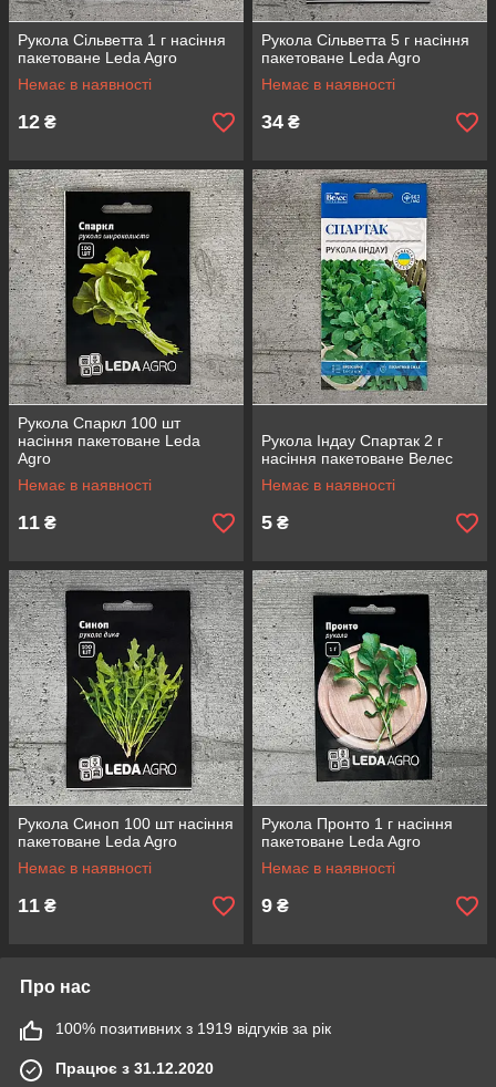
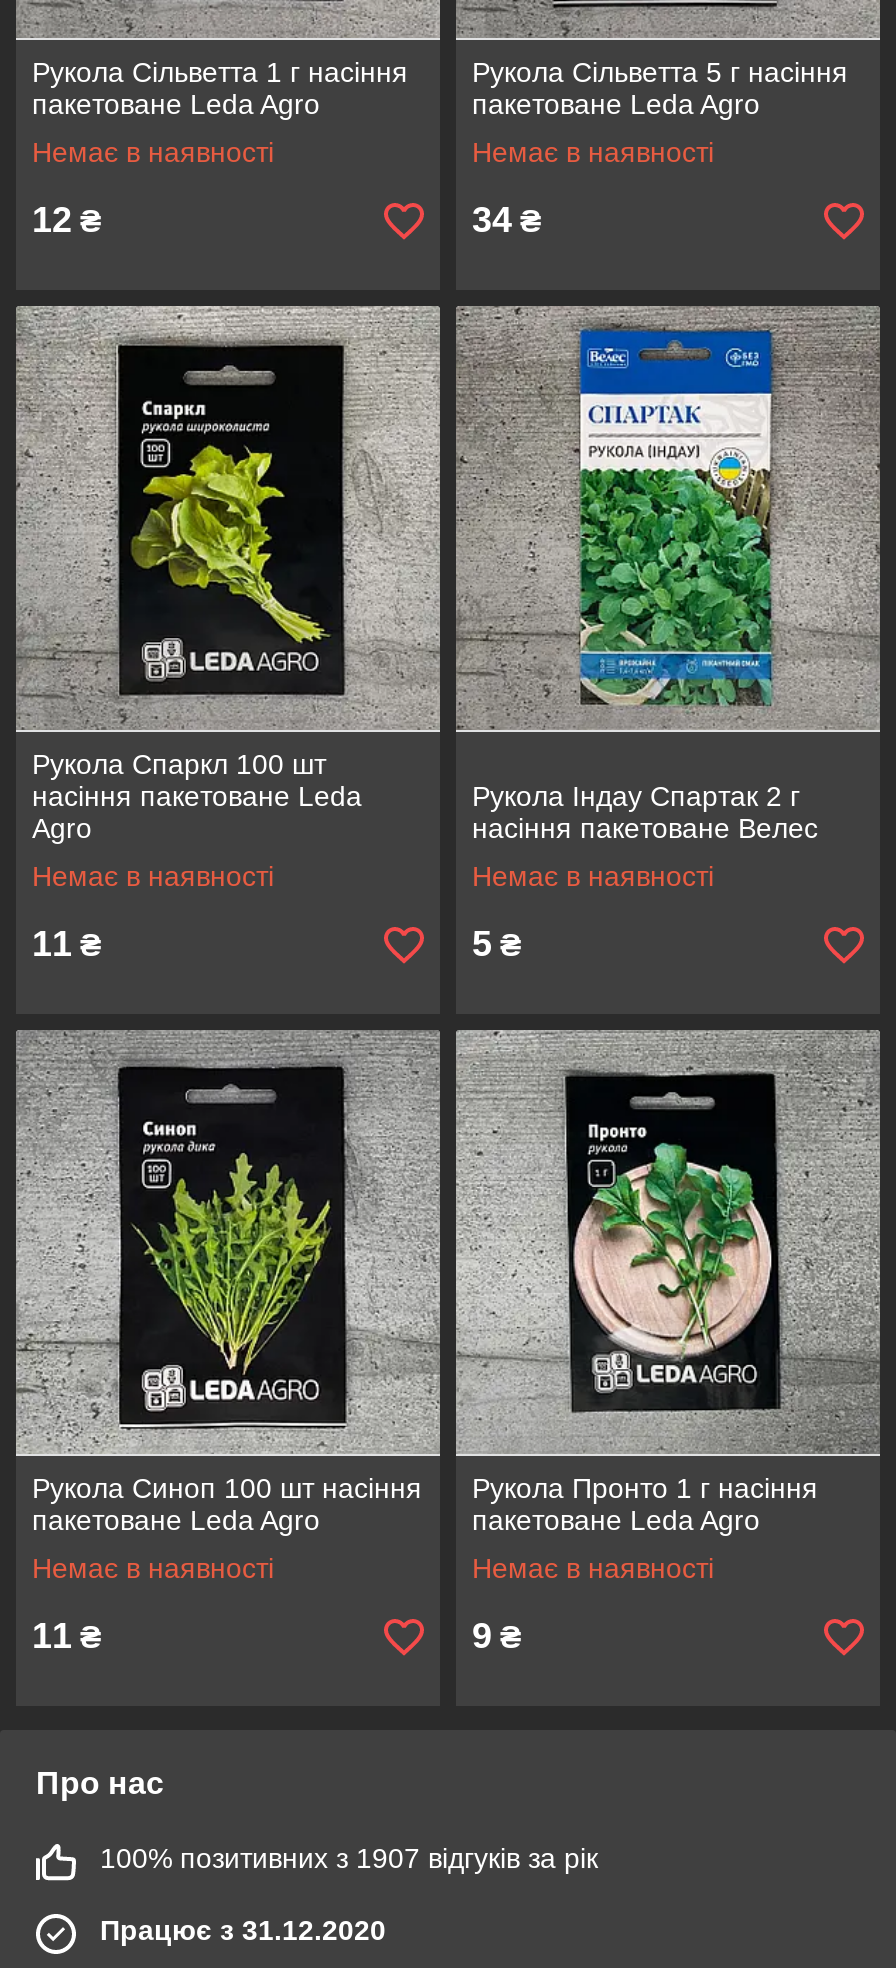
- 100% позитивних з 1919 відгуків за рік
+ 100% позитивних з 1907 відгуків за рік
